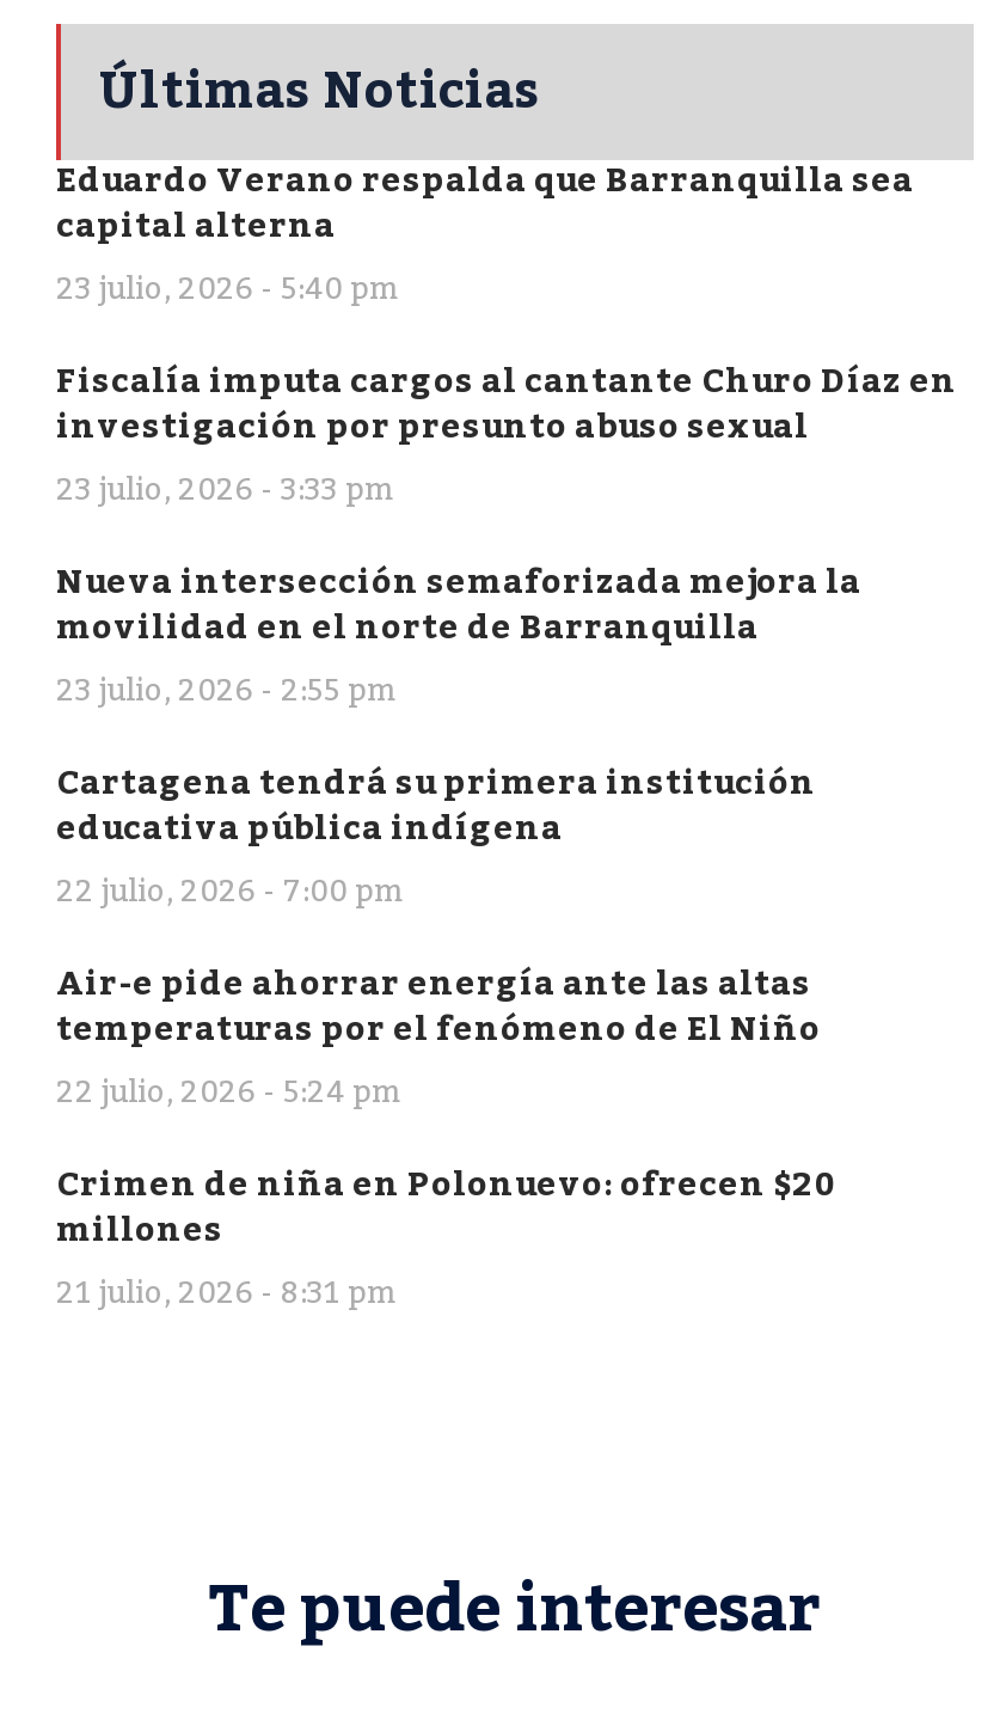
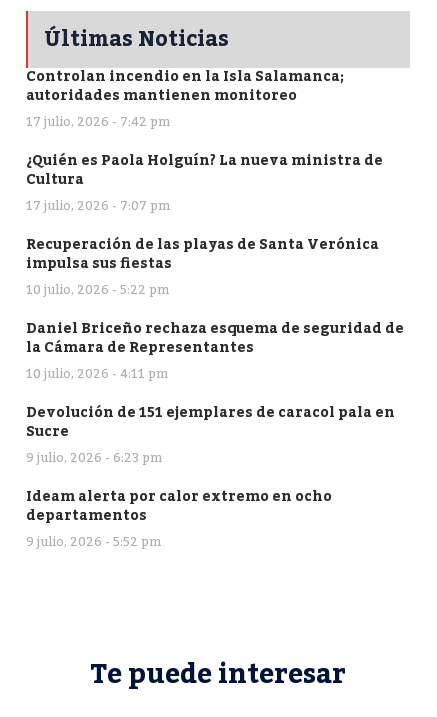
- Eduardo Verano respalda que Barranquilla sea
- capital alterna
- 23 julio, 2026 - 5:40 pm
- Fiscalía imputa cargos al cantante Churo Díaz en
- investigación por presunto abuso sexual
- 23 julio, 2026 - 3:33 pm
- Nueva intersección semaforizada mejora la
- movilidad en el norte de Barranquilla
- 23 julio, 2026 - 2:55 pm
- Cartagena tendrá su primera institución
- educativa pública indígena
- 22 julio, 2026 - 7:00 pm
- Air-e pide ahorrar energía ante las altas
- temperaturas por el fenómeno de El Niño
- 22 julio, 2026 - 5:24 pm
- Crimen de niña en Polonuevo: ofrecen $20
- millones
- 21 julio, 2026 - 8:31 pm
+ Controlan incendio en la Isla Salamanca;
+ autoridades mantienen monitoreo
+ 17 julio, 2026 - 7:42 pm
+ ¿Quién es Paola Holguín? La nueva ministra de
+ Cultura
+ 17 julio, 2026 - 7:07 pm
+ Recuperación de las playas de Santa Verónica
+ impulsa sus fiestas
+ 10 julio, 2026 - 5:22 pm
+ Daniel Briceño rechaza esquema de seguridad de
+ la Cámara de Representantes
+ 10 julio, 2026 - 4:11 pm
+ Devolución de 151 ejemplares de caracol pala en
+ Sucre
+ 9 julio, 2026 - 6:23 pm
+ Ideam alerta por calor extremo en ocho
+ departamentos
+ 9 julio, 2026 - 5:52 pm
